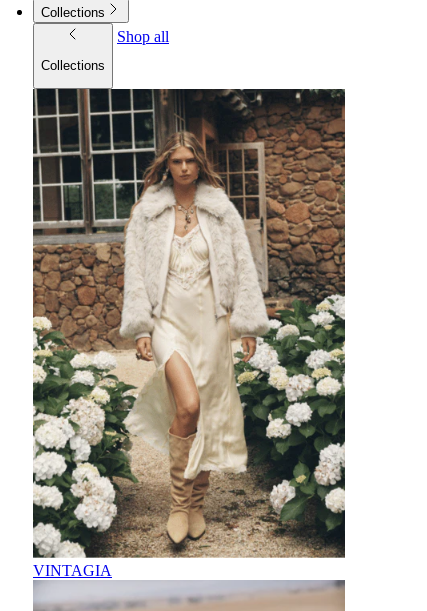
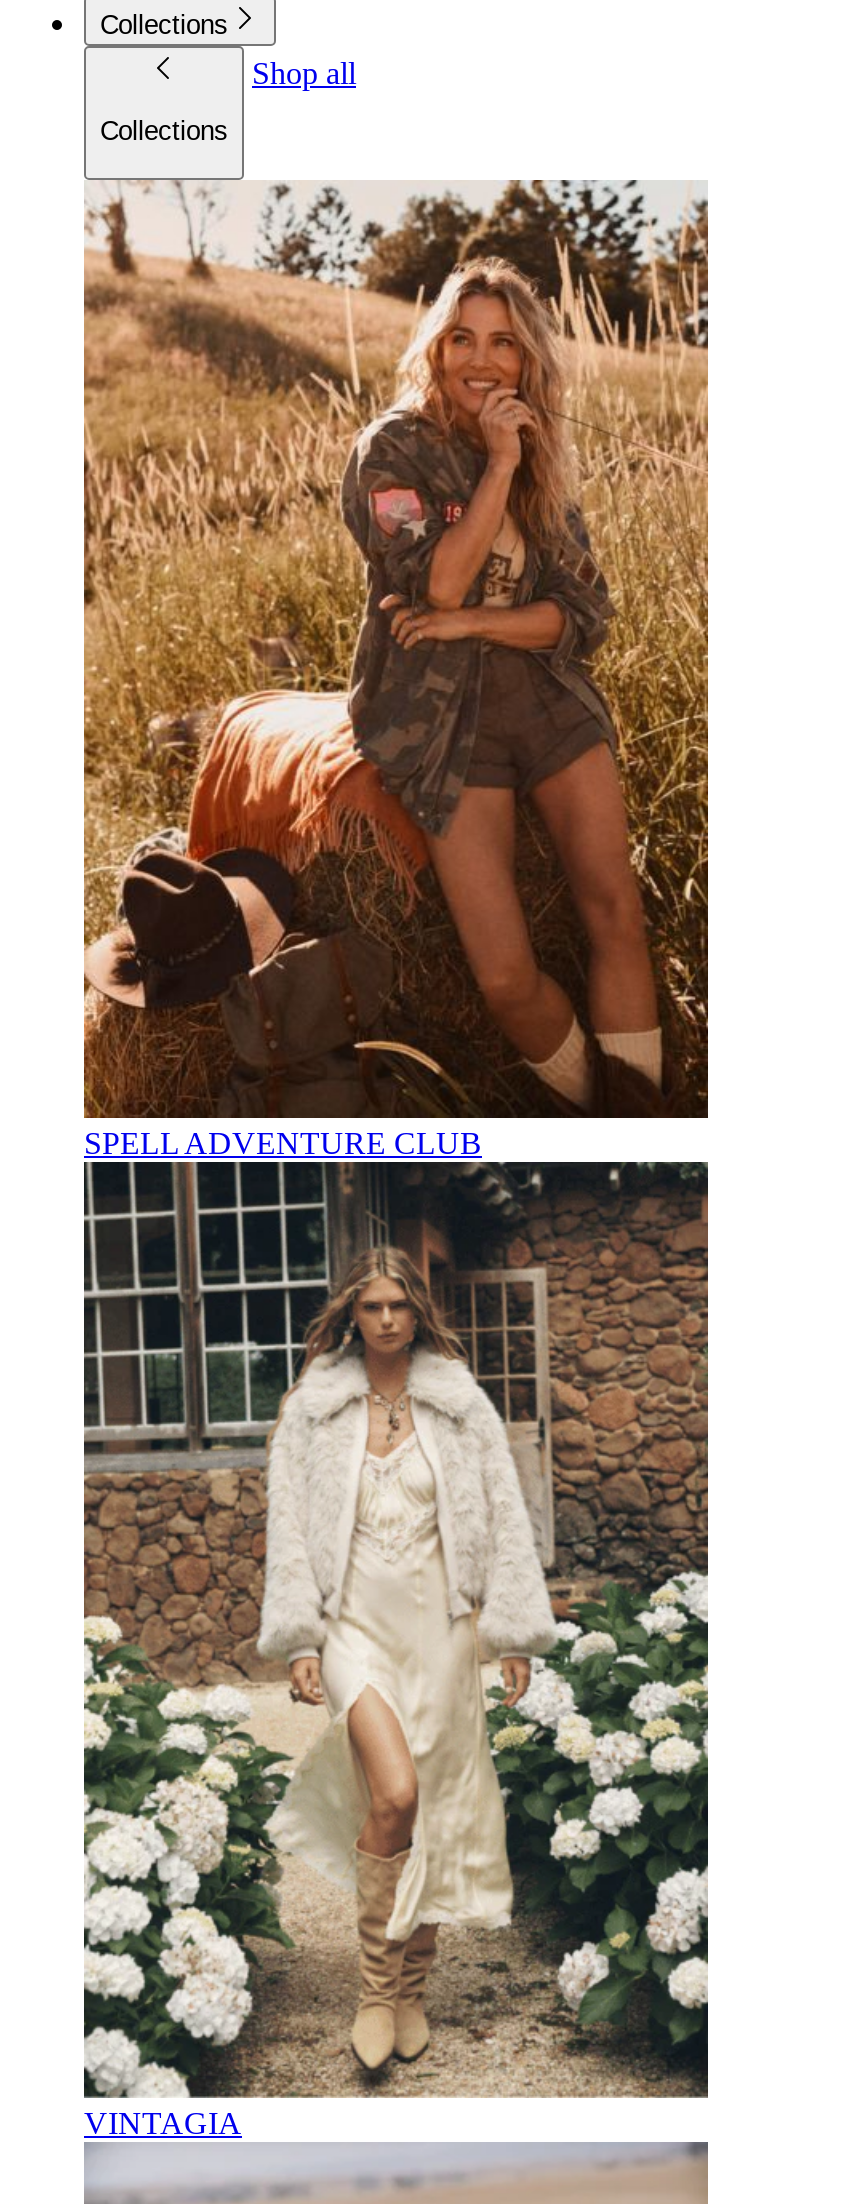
+ [image]
+ SPELL ADVENTURE CLUB
